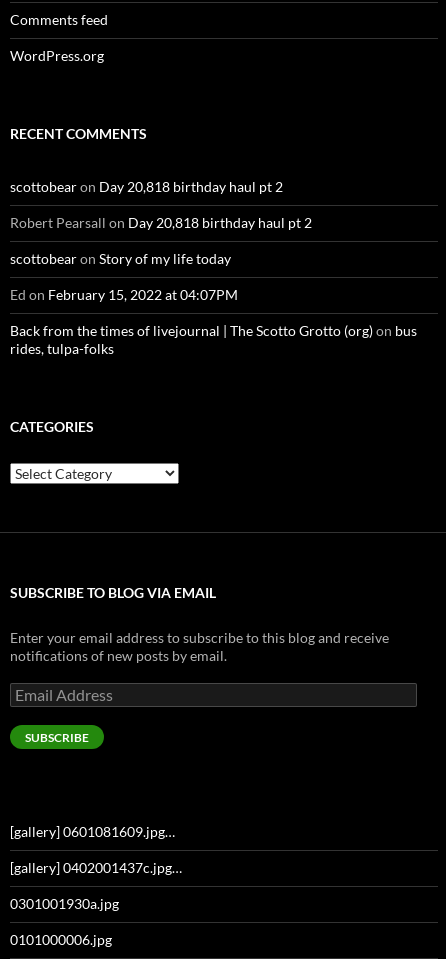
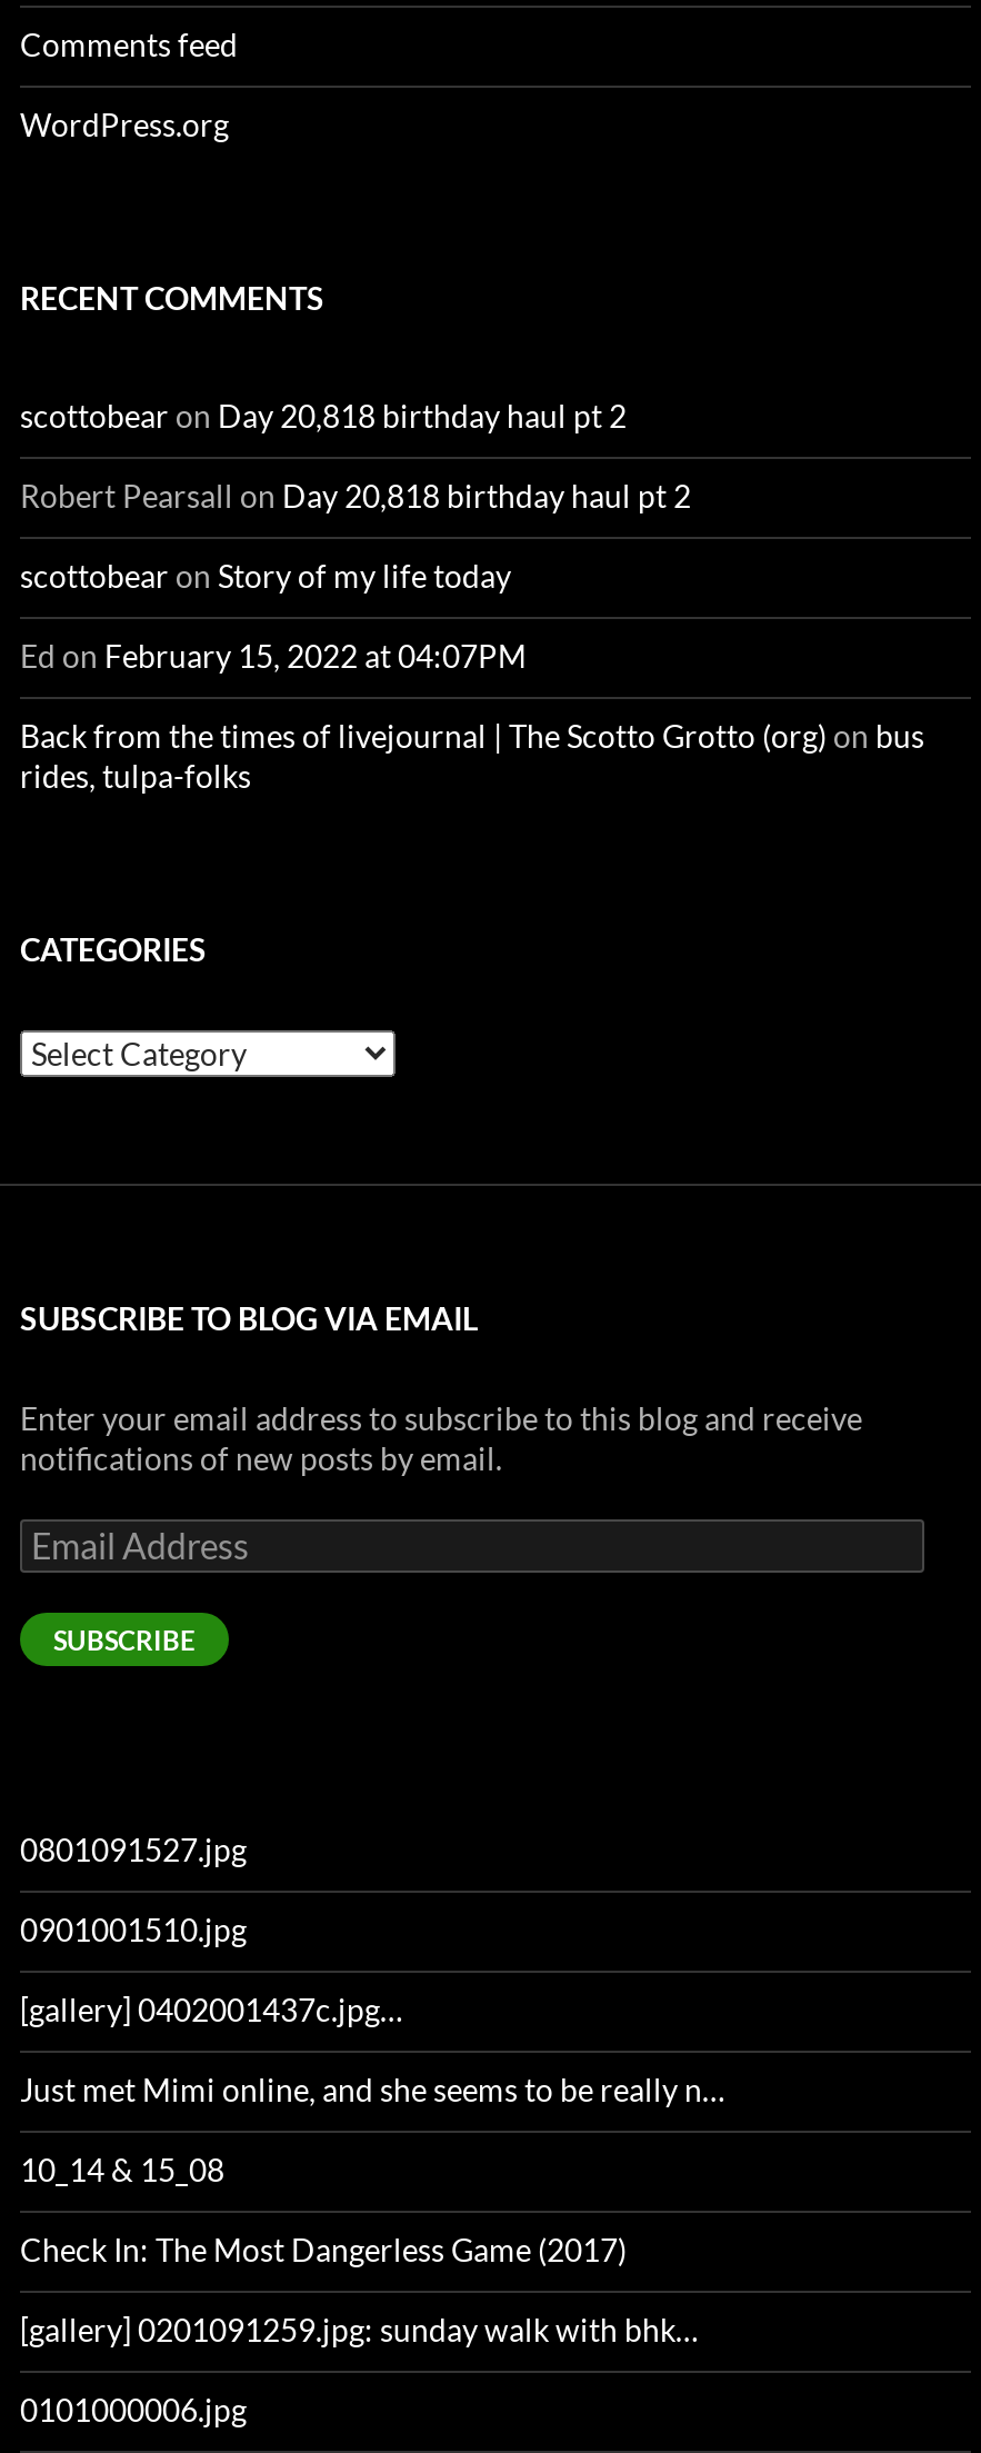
- [gallery] 0601081609.jpg…
+ 0801091527.jpg
+ 0901001510.jpg

- 0301001930a.jpg
+ Just met Mimi online, and she seems to be really n…
+ 10_14 & 15_08
+ Check In: The Most Dangerless Game (2017)
+ [gallery] 0201091259.jpg: sunday walk with bhk…
